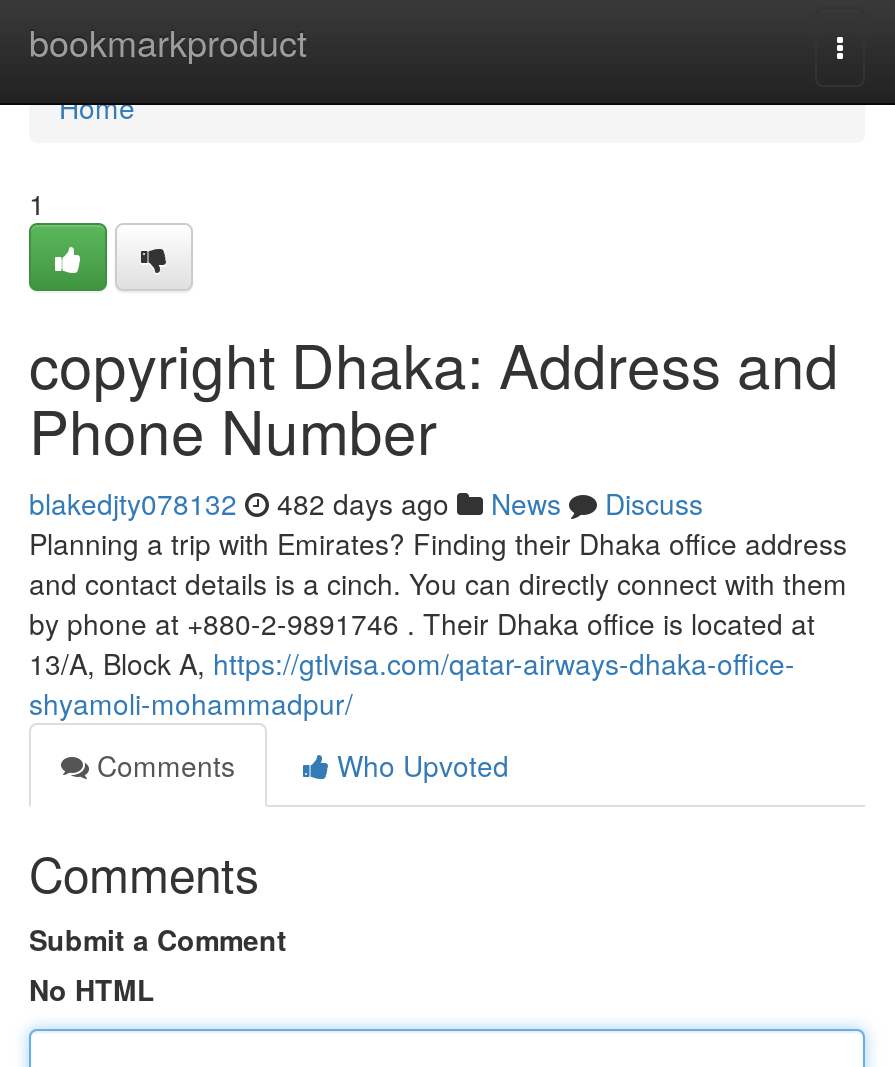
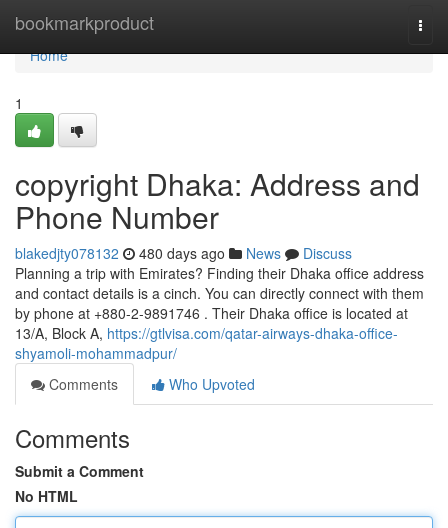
- blakedjty078132 482 days ago News Discuss
+ blakedjty078132 480 days ago News Discuss
